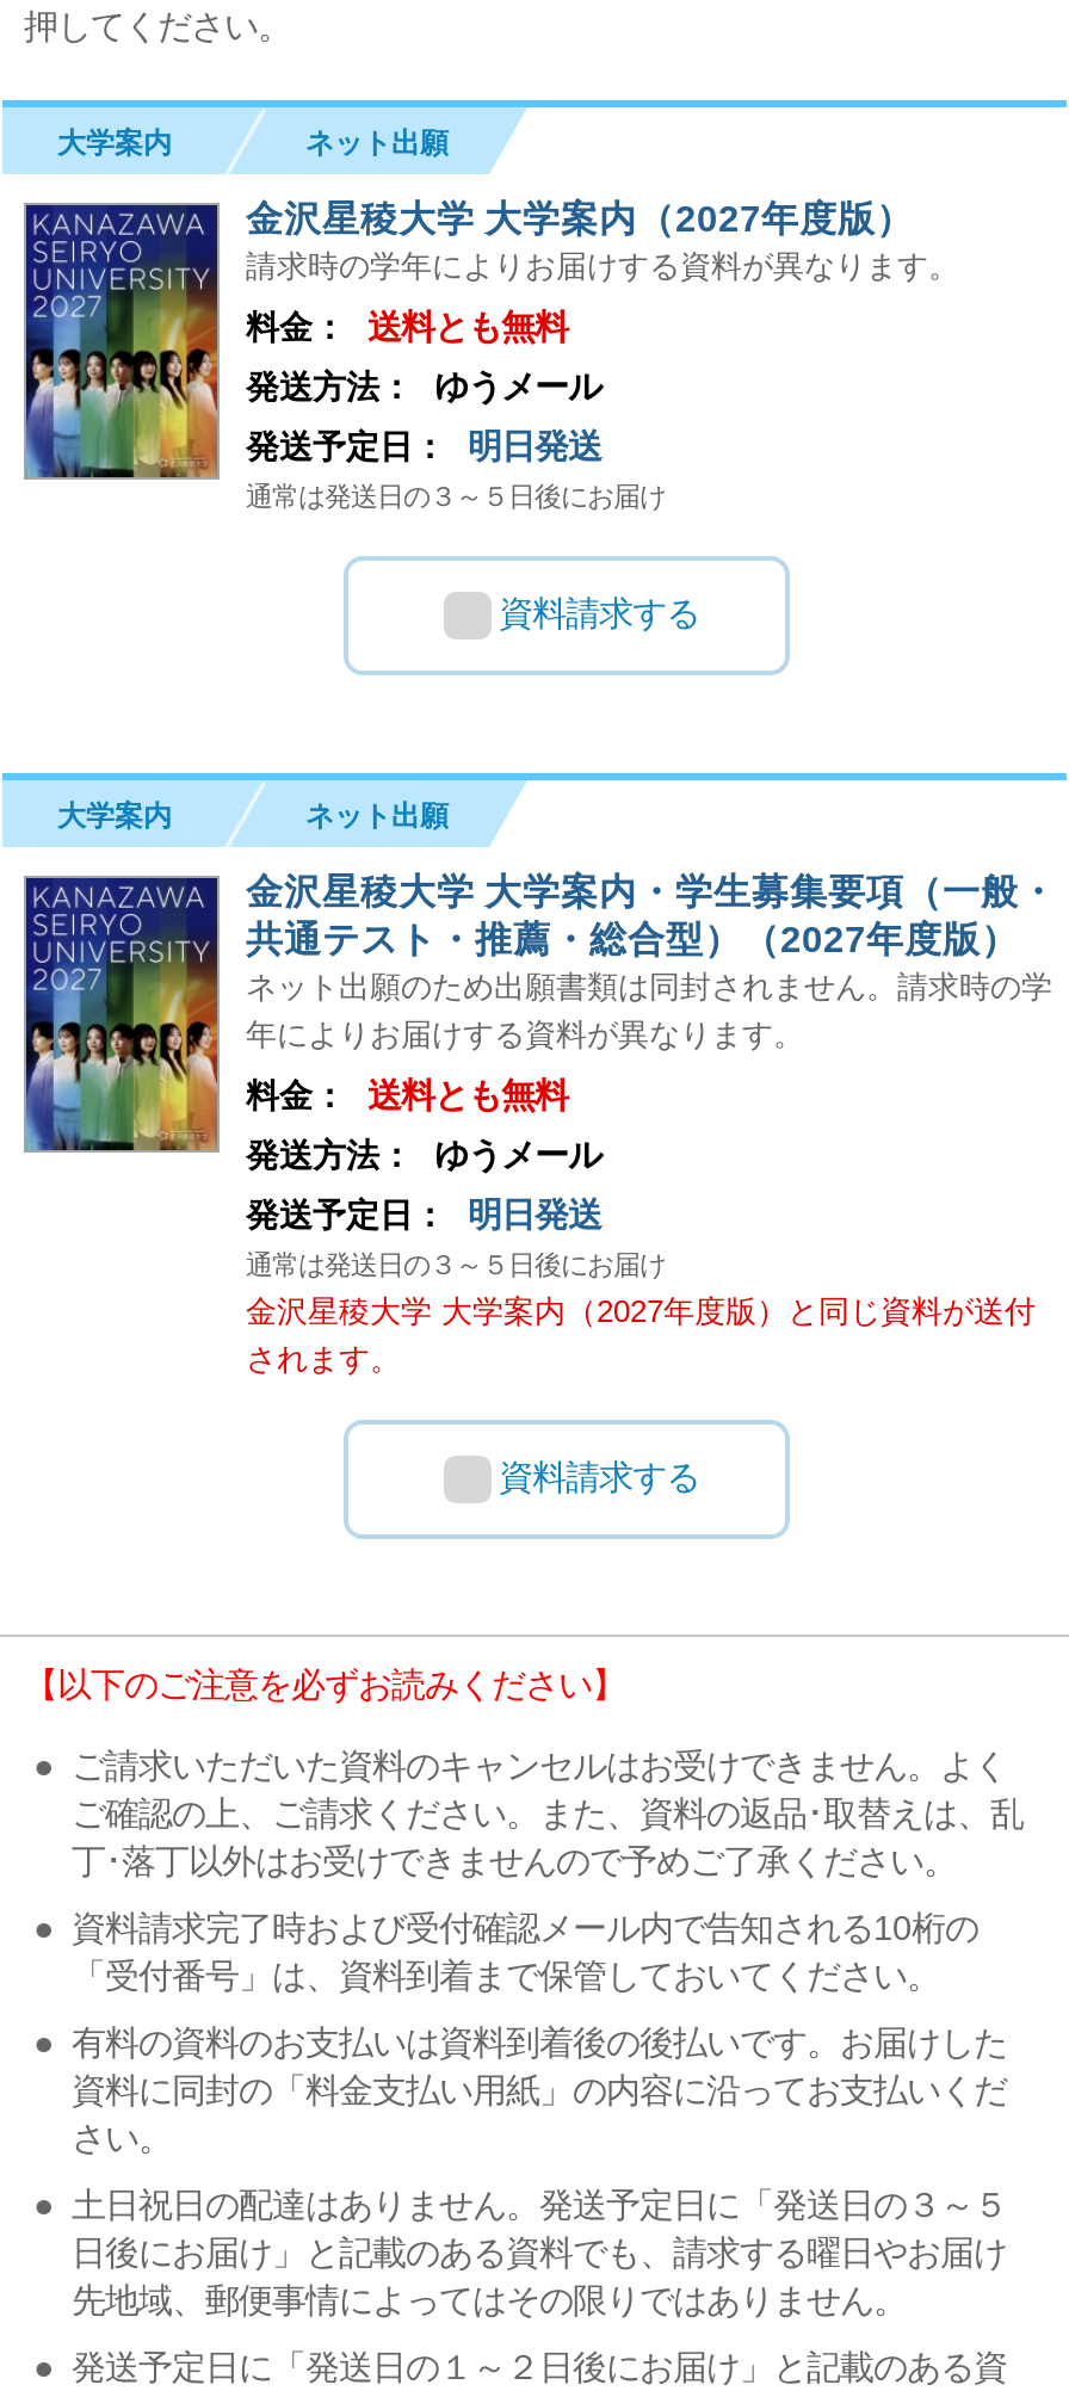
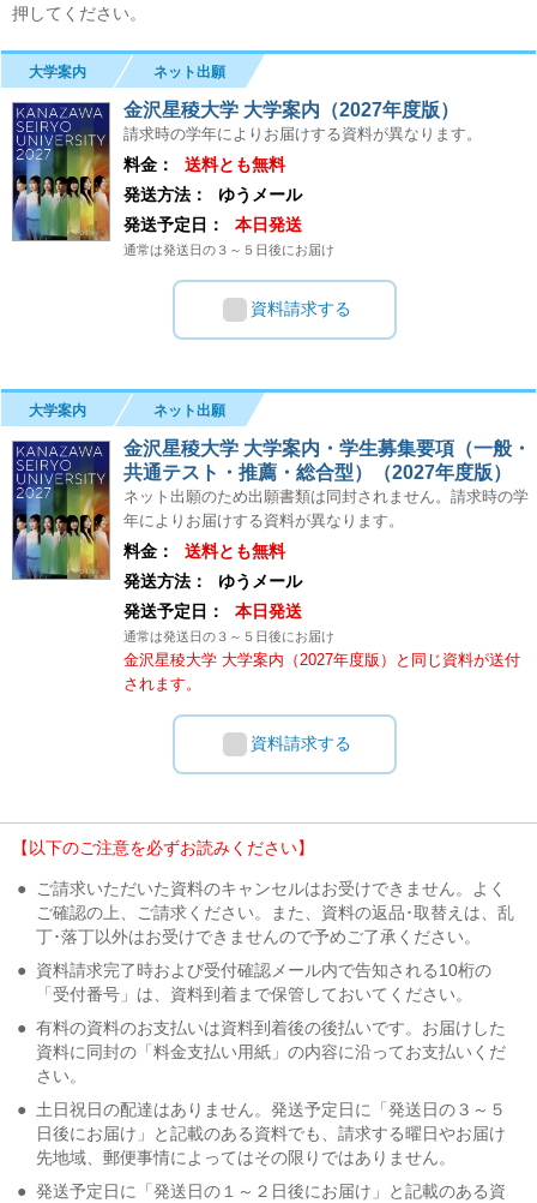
- 発送予定日： 明日発送
+ 発送予定日： 本日発送

- 発送予定日： 明日発送
+ 発送予定日： 本日発送
